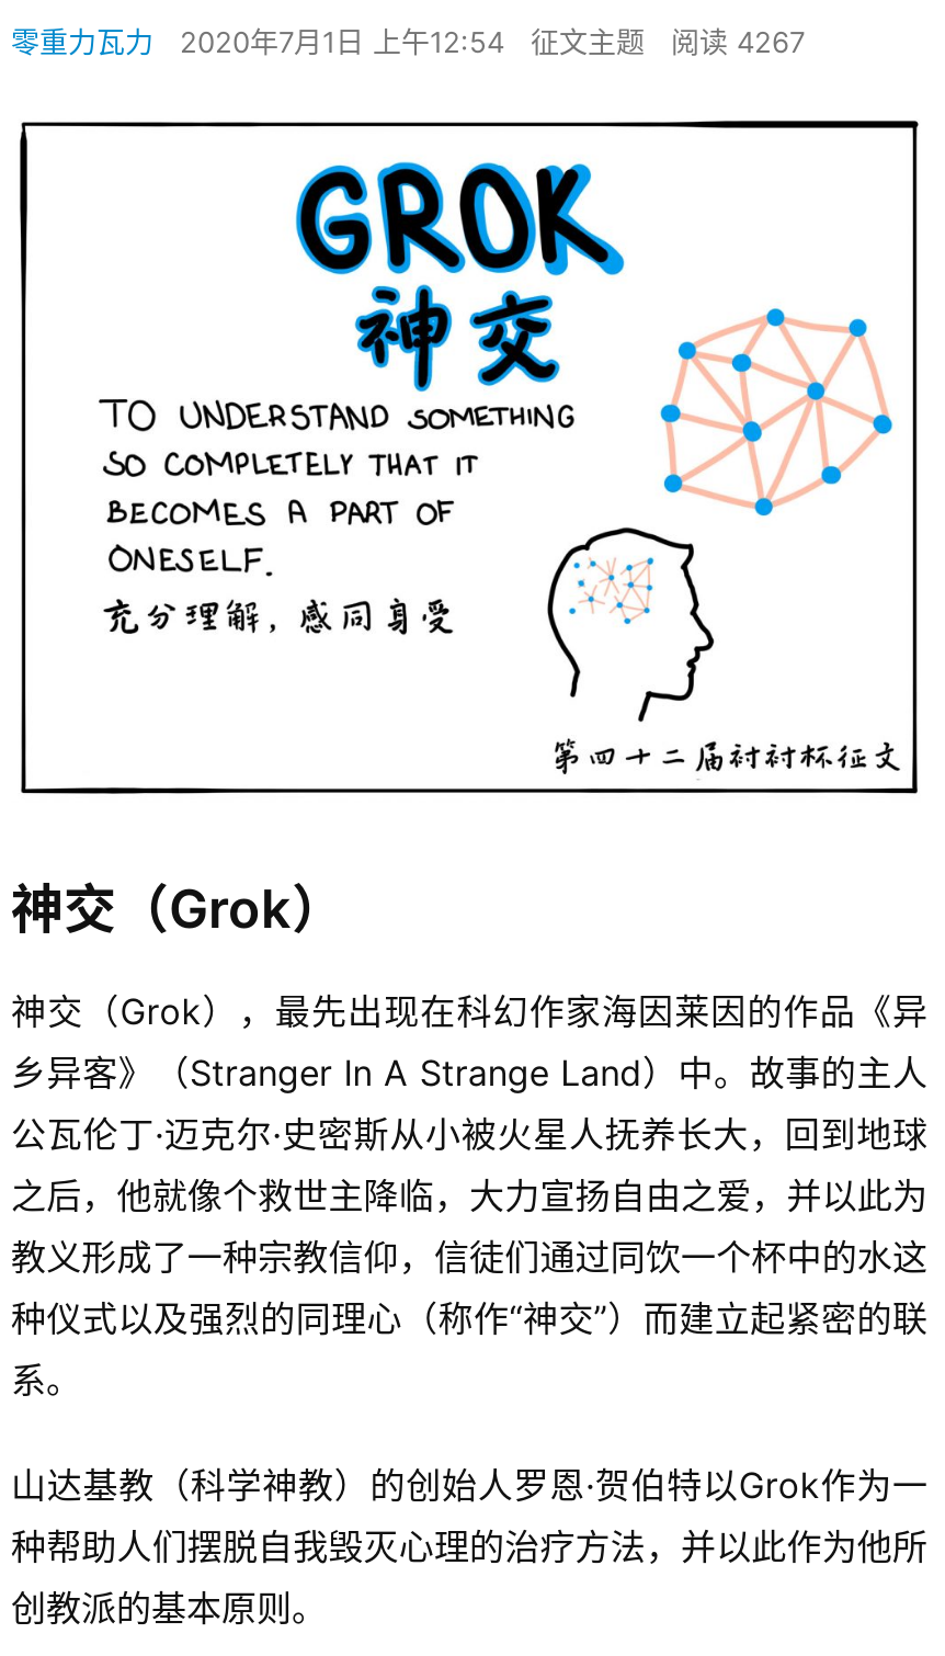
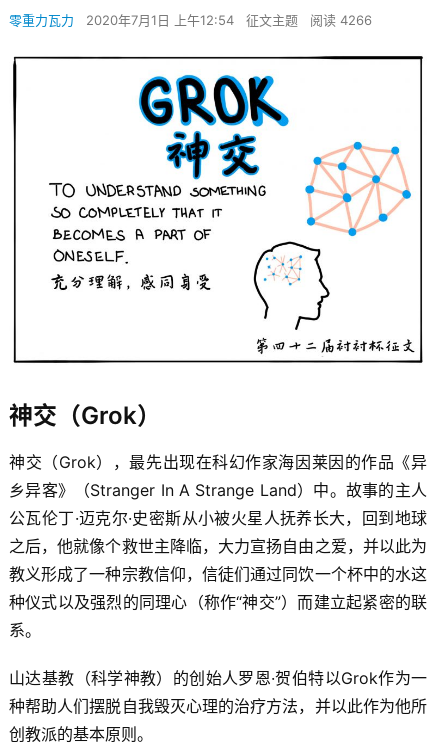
- 零重力瓦力 2020年7月1日 上午12:54 征文主题 阅读 4267
+ 零重力瓦力 2020年7月1日 上午12:54 征文主题 阅读 4266
